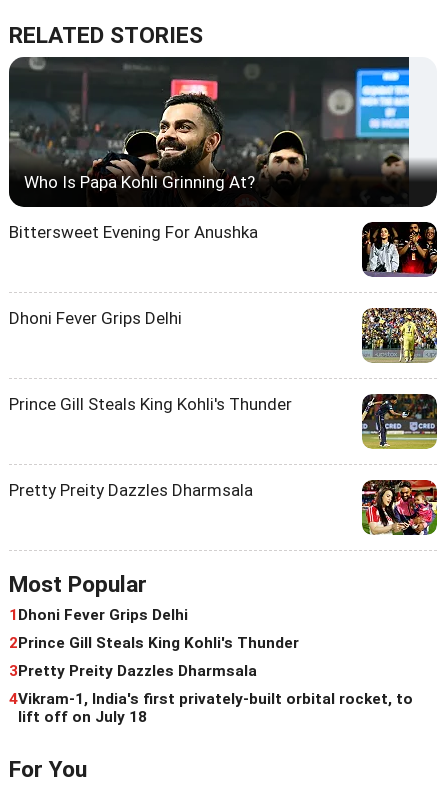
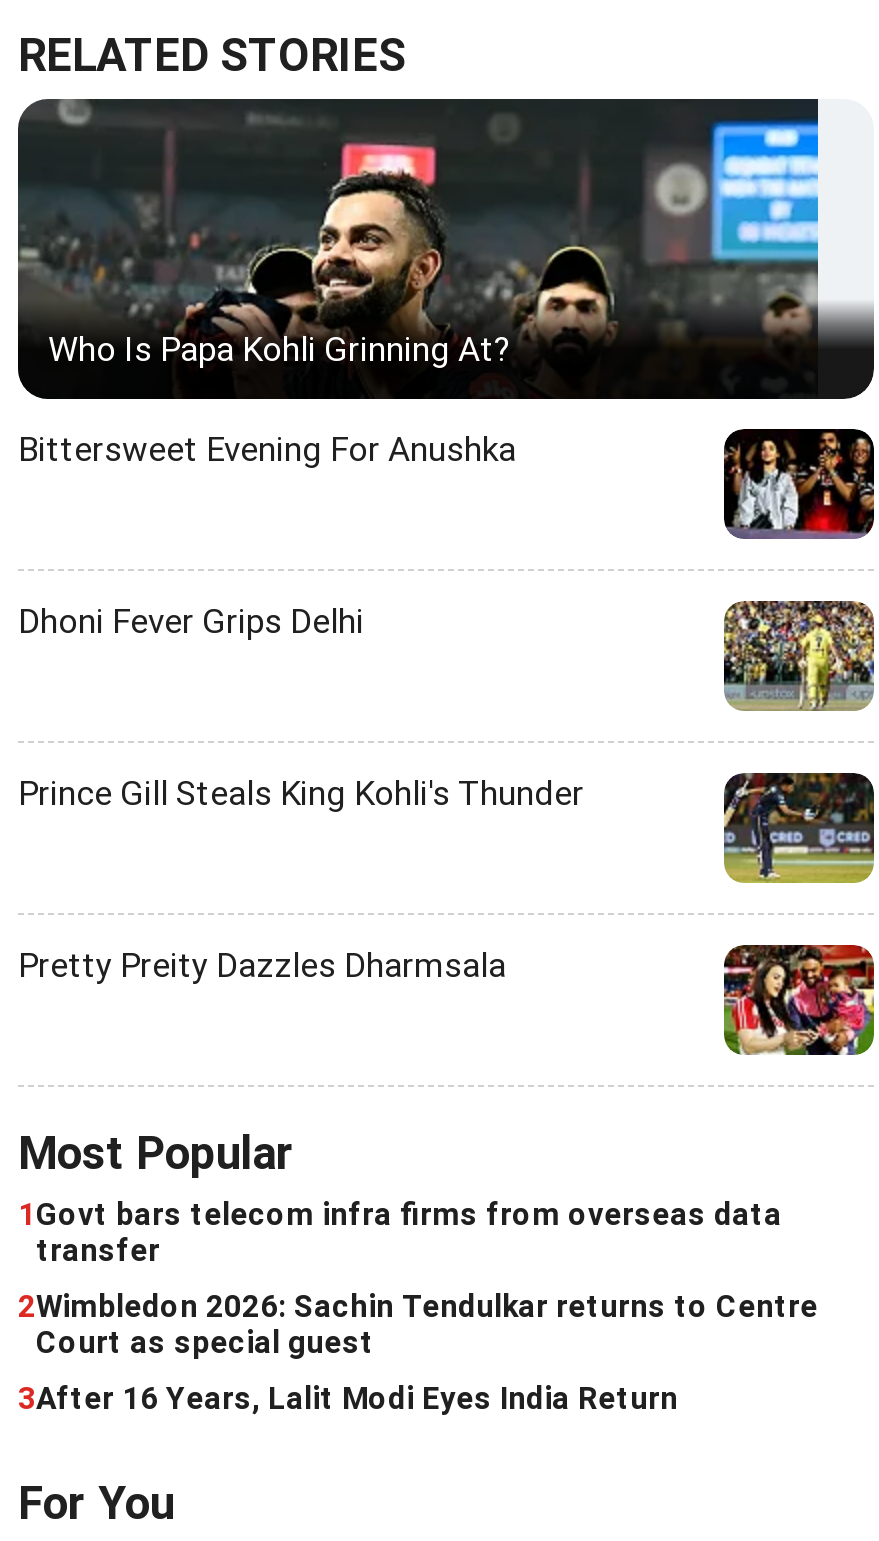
- 1 Dhoni Fever Grips Delhi
- 2Prince Gill Steals King Kohli's Thunder
- 3Pretty Preity Dazzles Dharmsala
- 4Vikram-1, India's first privately-built orbital rocket, to
- lift off on July 18
+ 1 Govt bars telecom infra firms from overseas data
+ transfer
+ 2Wimbledon 2026: Sachin Tendulkar returns to Centre
+ Court as special guest
+ 3After 16 Years, Lalit Modi Eyes India Return
